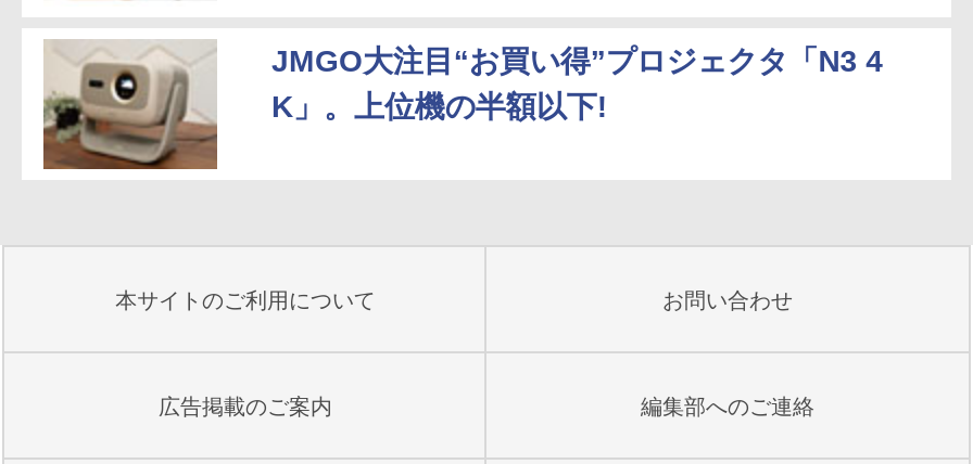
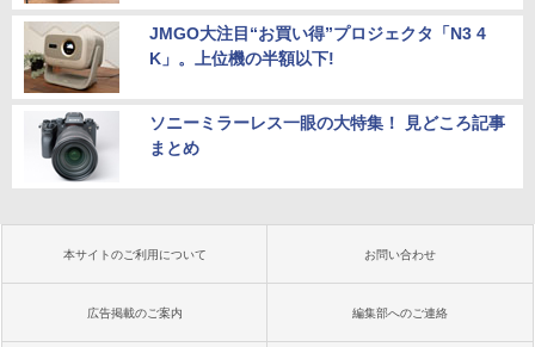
+ [image]
+ ソニーミラーレス一眼の大特集！ 見どころ記事
+ まとめ
